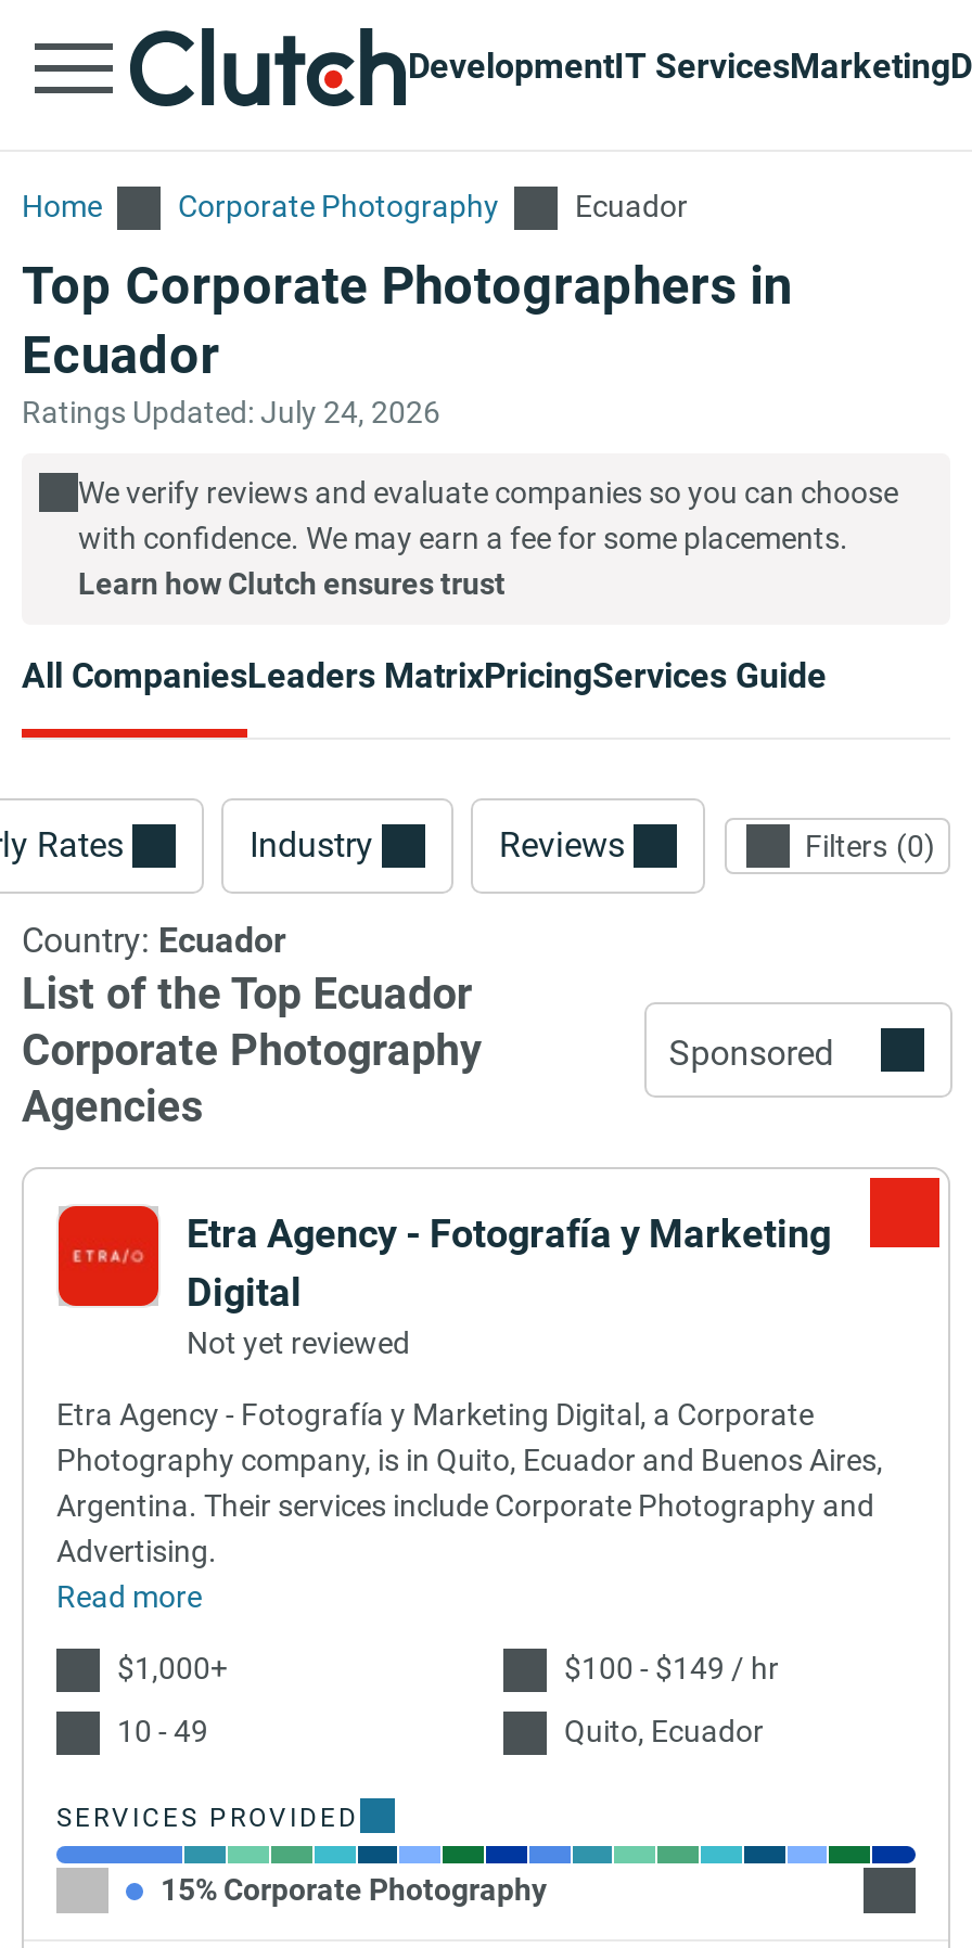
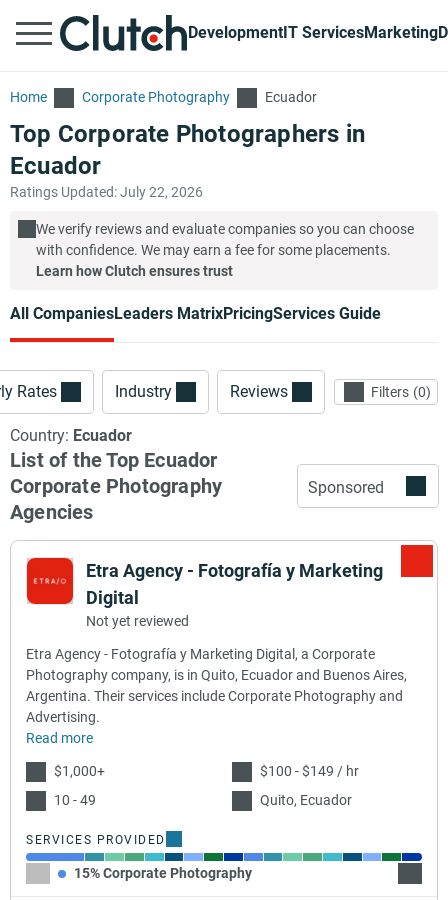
- Ratings Updated: July 24, 2026
+ Ratings Updated: July 22, 2026
